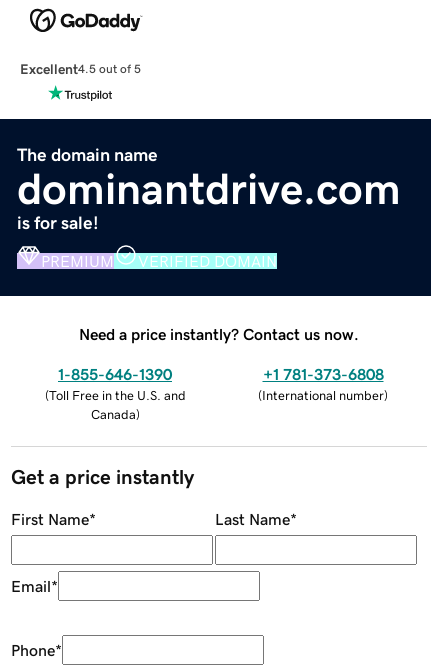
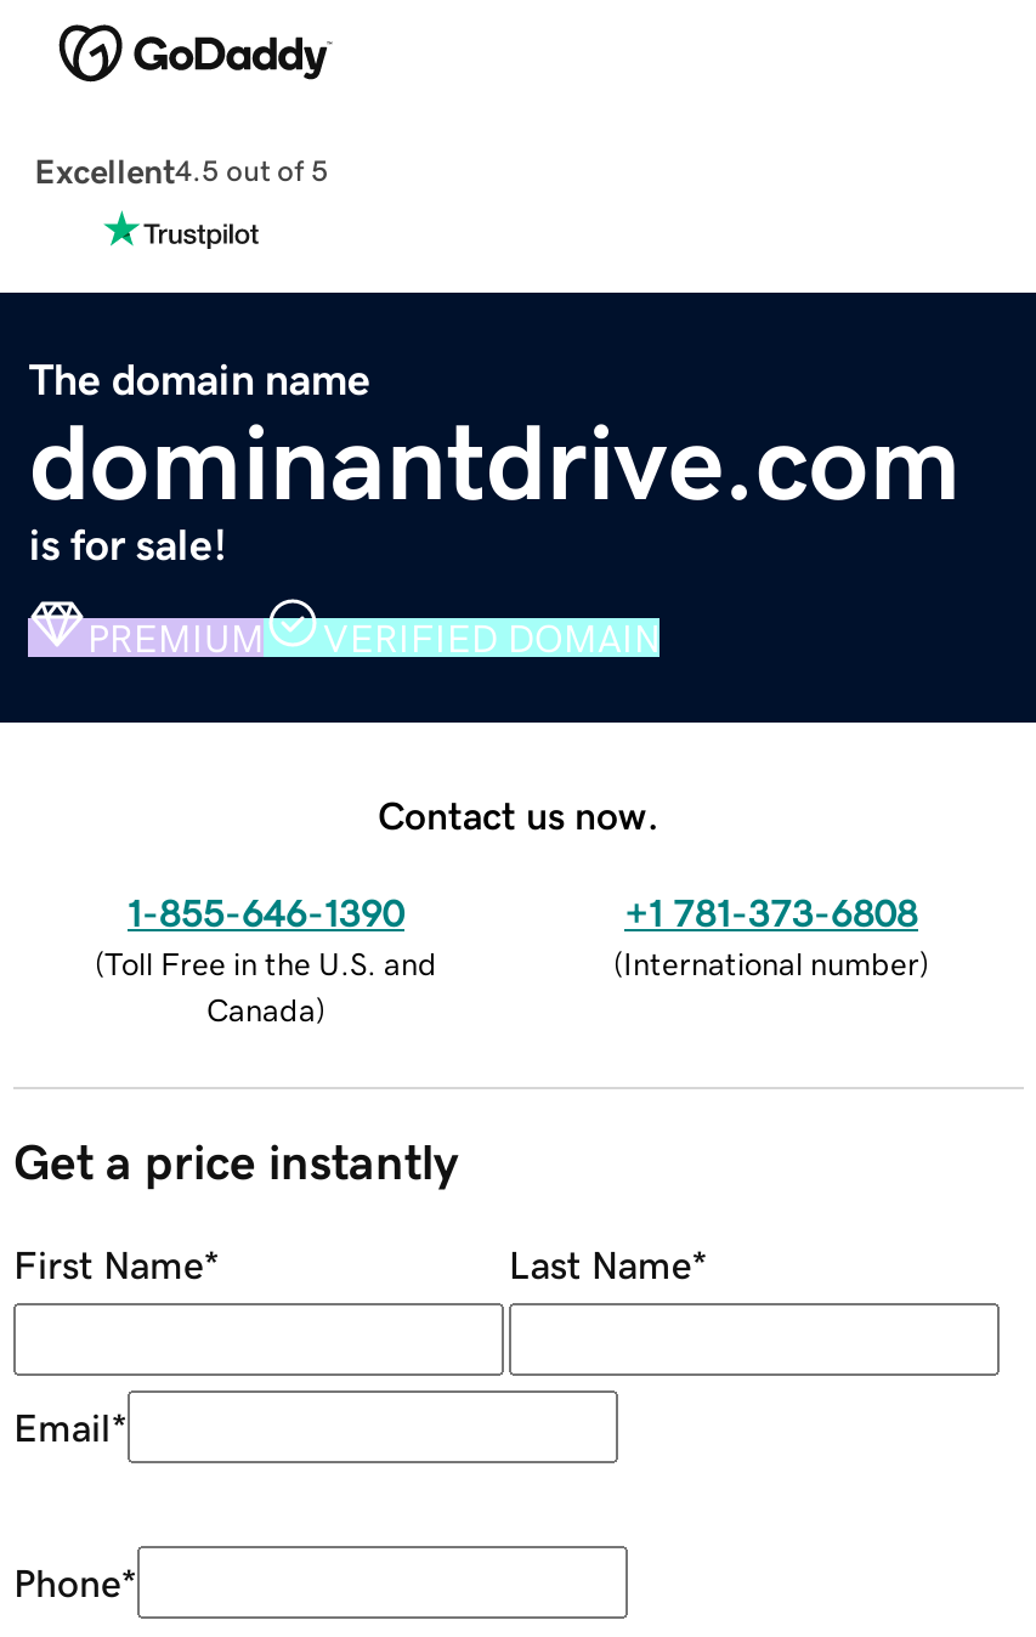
- Need a price instantly? Contact us now.
+ Contact us now.
